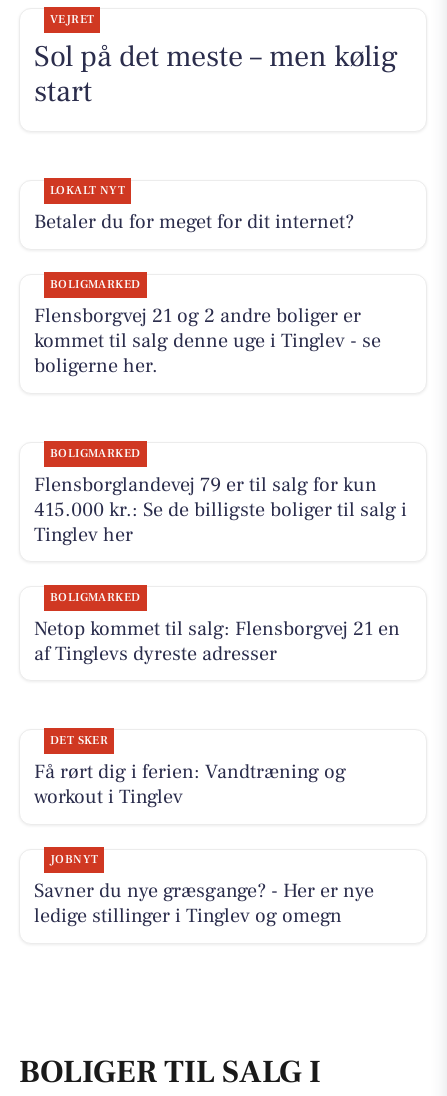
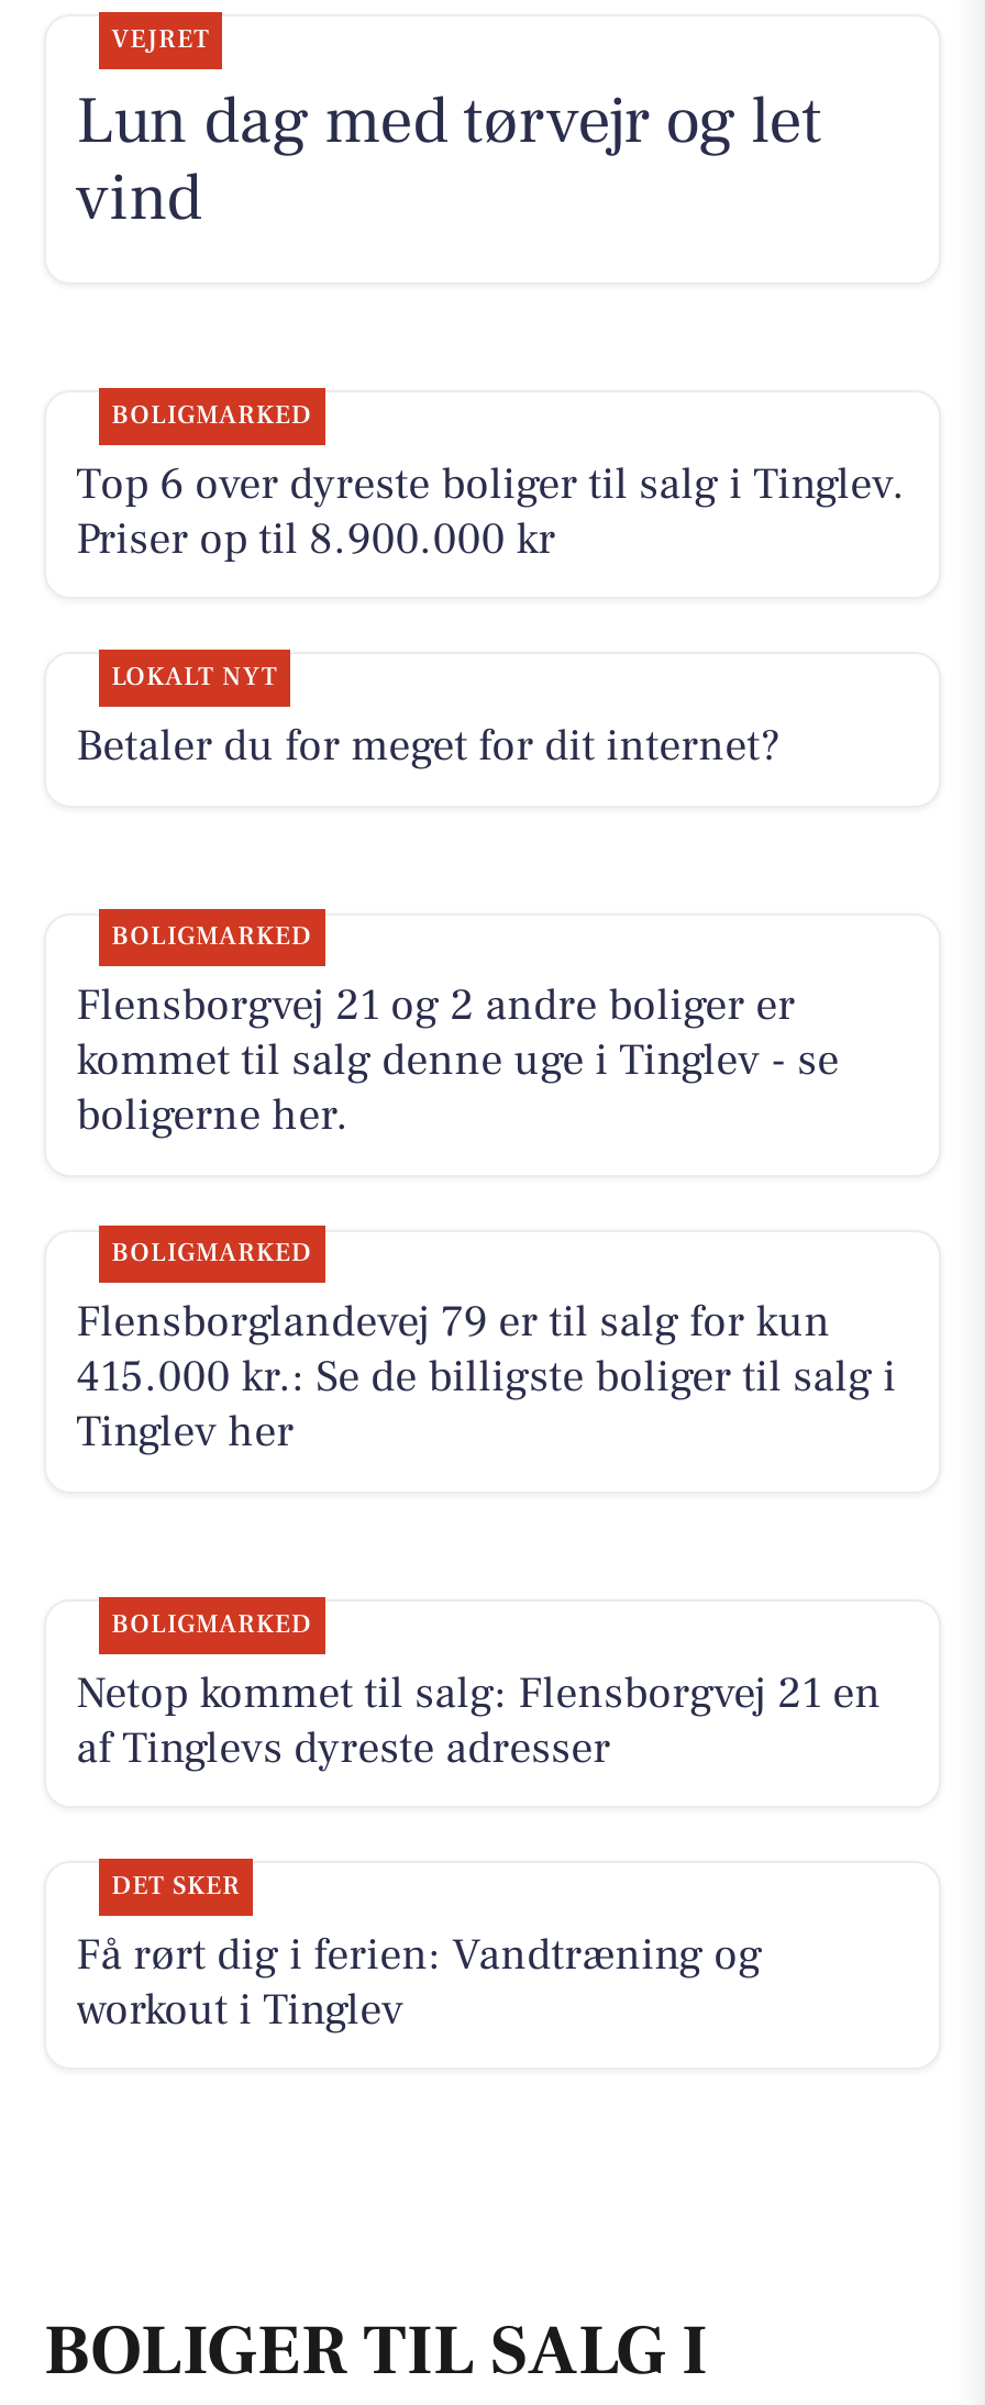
- Sol på det meste – men kølig
- start
+ Lun dag med tørvejr og let
+ vind
+ BOLIGMARKED
+ Top 6 over dyreste boliger til salg i Tinglev.
+ Priser op til 8.900.000 kr

moved down: LOKALT NYT | Betaler du for meget for dit internet?

moved down: BOLIGMARKED | Flensborgvej 21 og 2 andre boliger er | kommet til salg denne uge i Tinglev - se | boligerne her.

moved down: BOLIGMARKED | Flensborglandevej 79 er til salg for kun | 415.000 kr.: Se de billigste boliger til salg i | Tinglev her

moved down: BOLIGMARKED | Netop kommet til salg: Flensborgvej 21 en | af Tinglevs dyreste adresser

moved down: DET SKER | Få rørt dig i ferien: Vandtræning og | workout i Tinglev

- JOBNYT
- Savner du nye græsgange? - Her er nye
- ledige stillinger i Tinglev og omegn
